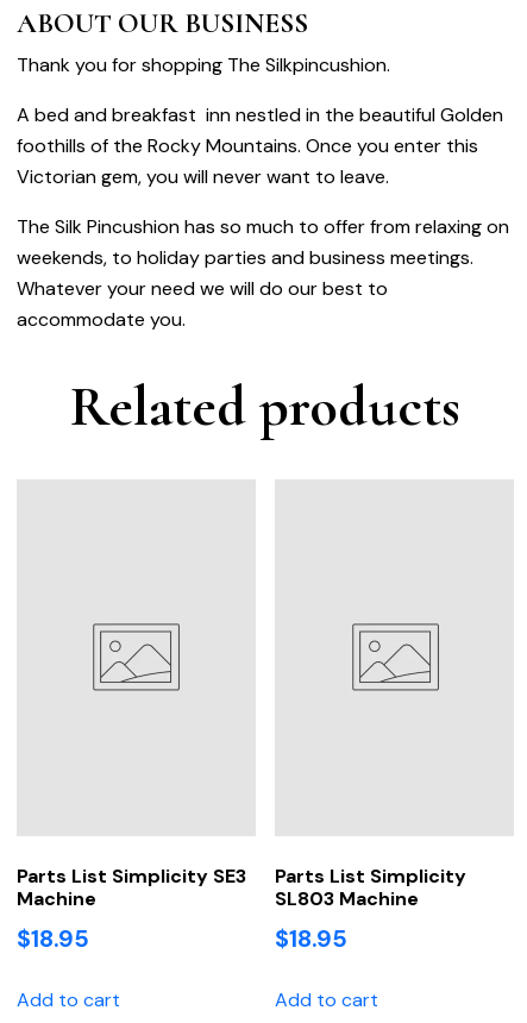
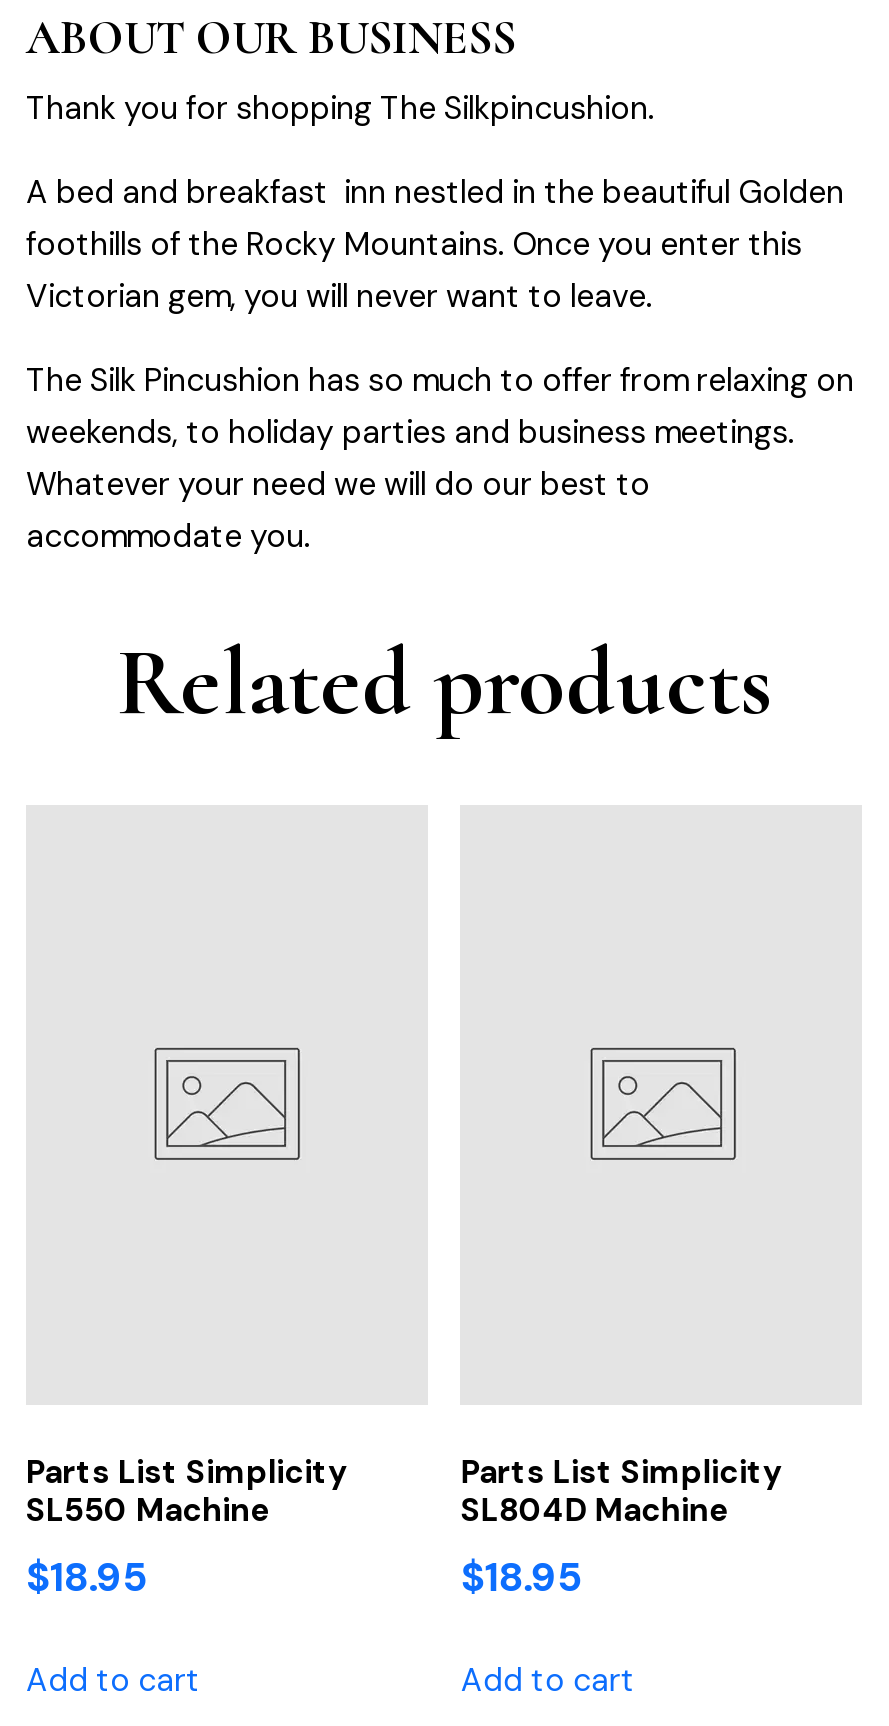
- Parts List Simplicity SE3
- Machine
+ Parts List Simplicity
+ SL550 Machine

- SL803 Machine
+ SL804D Machine
